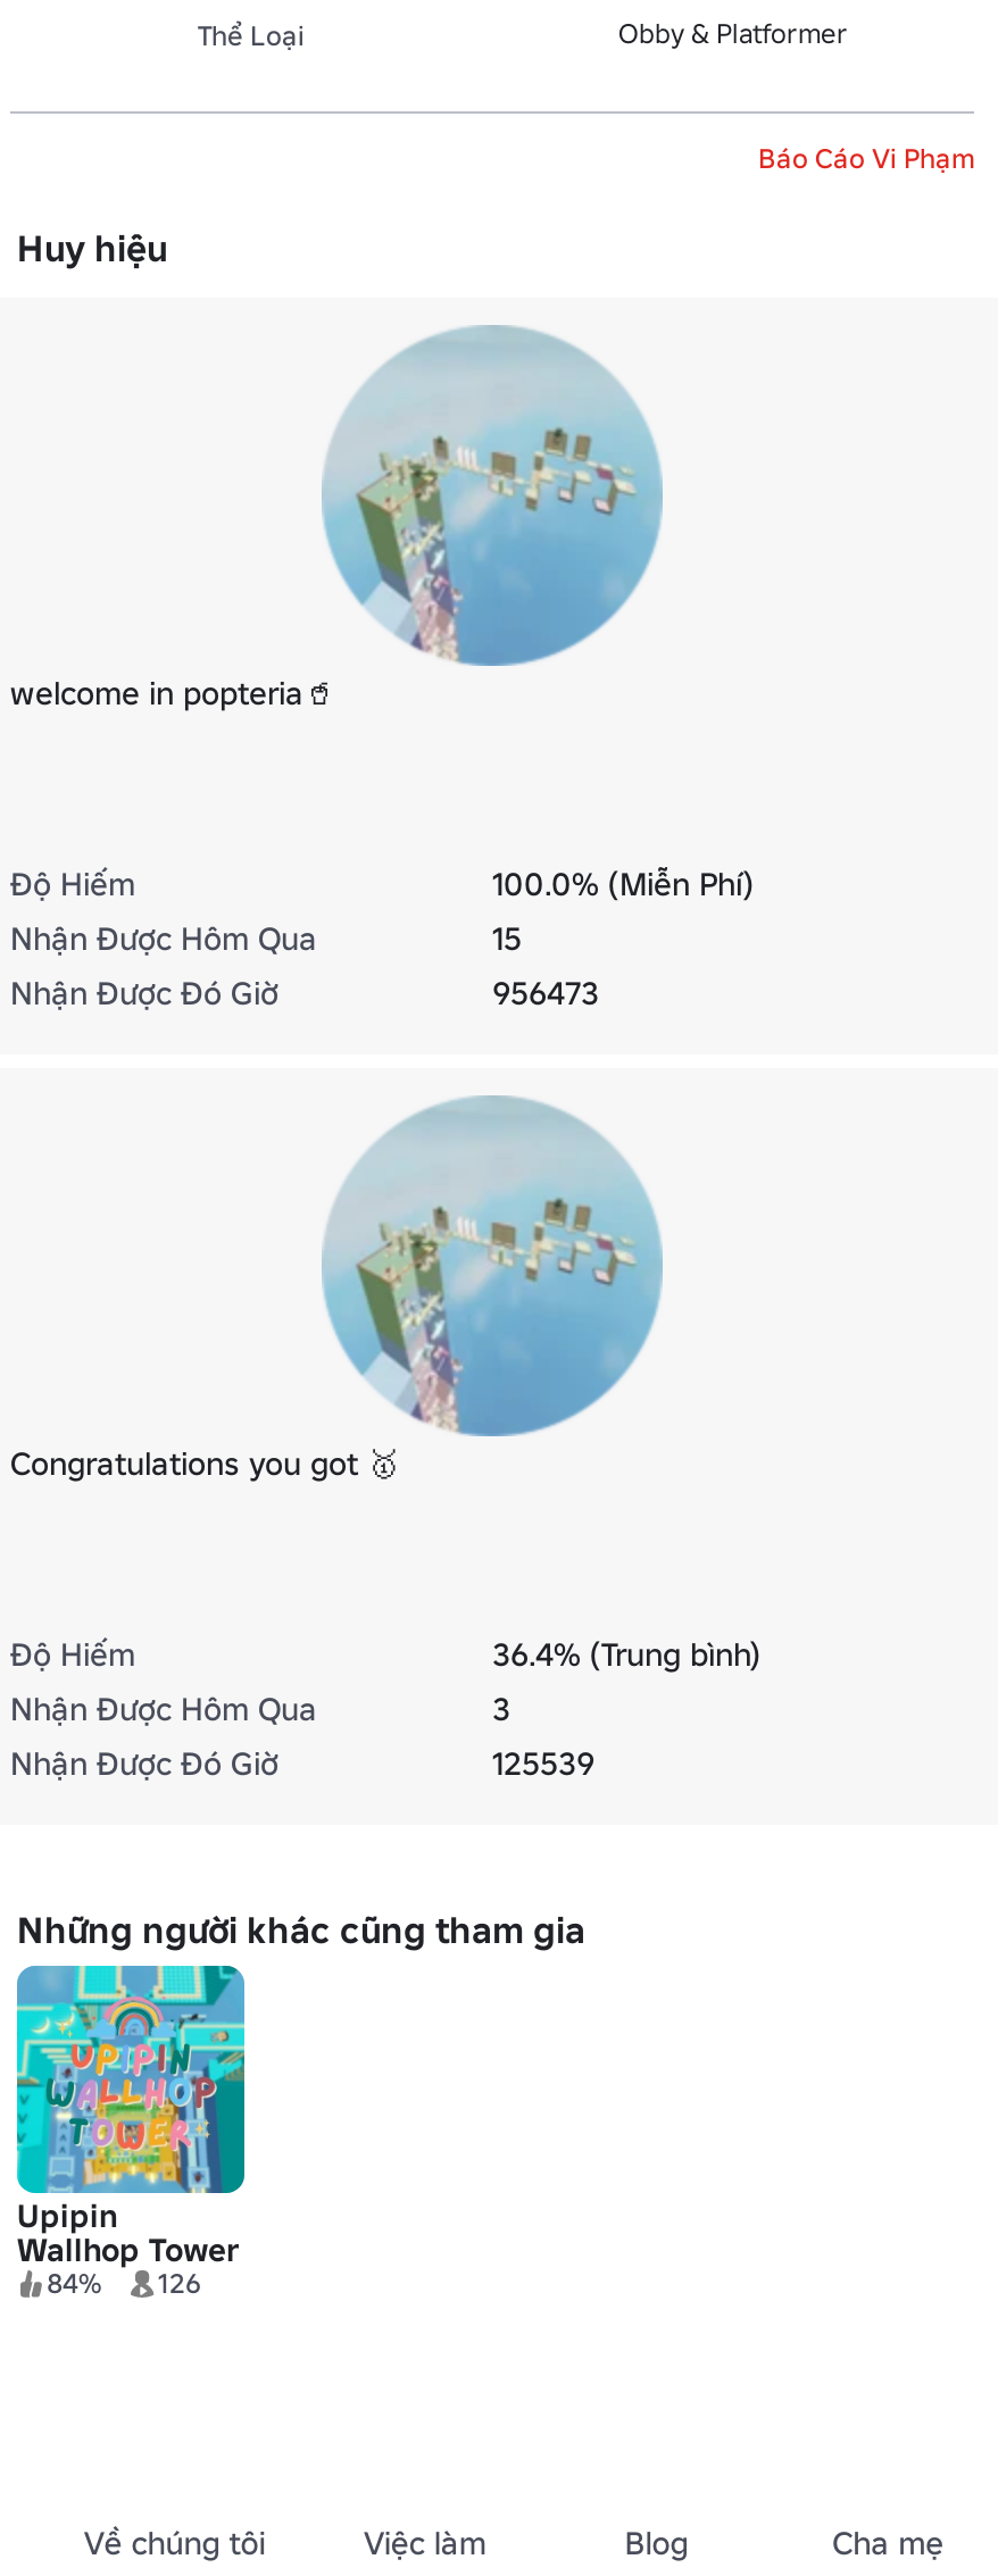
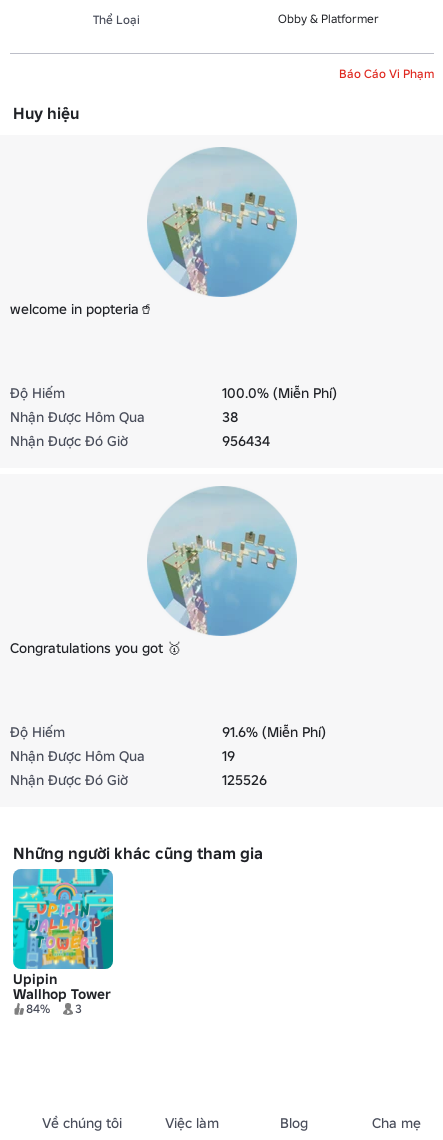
- 15
+ 38

- 956473
+ 956434

- 36.4% (Trung bình)
+ 91.6% (Miễn Phí)

- 3
+ 19

- 125539
+ 125526

- 84% 126
+ 84% 3
